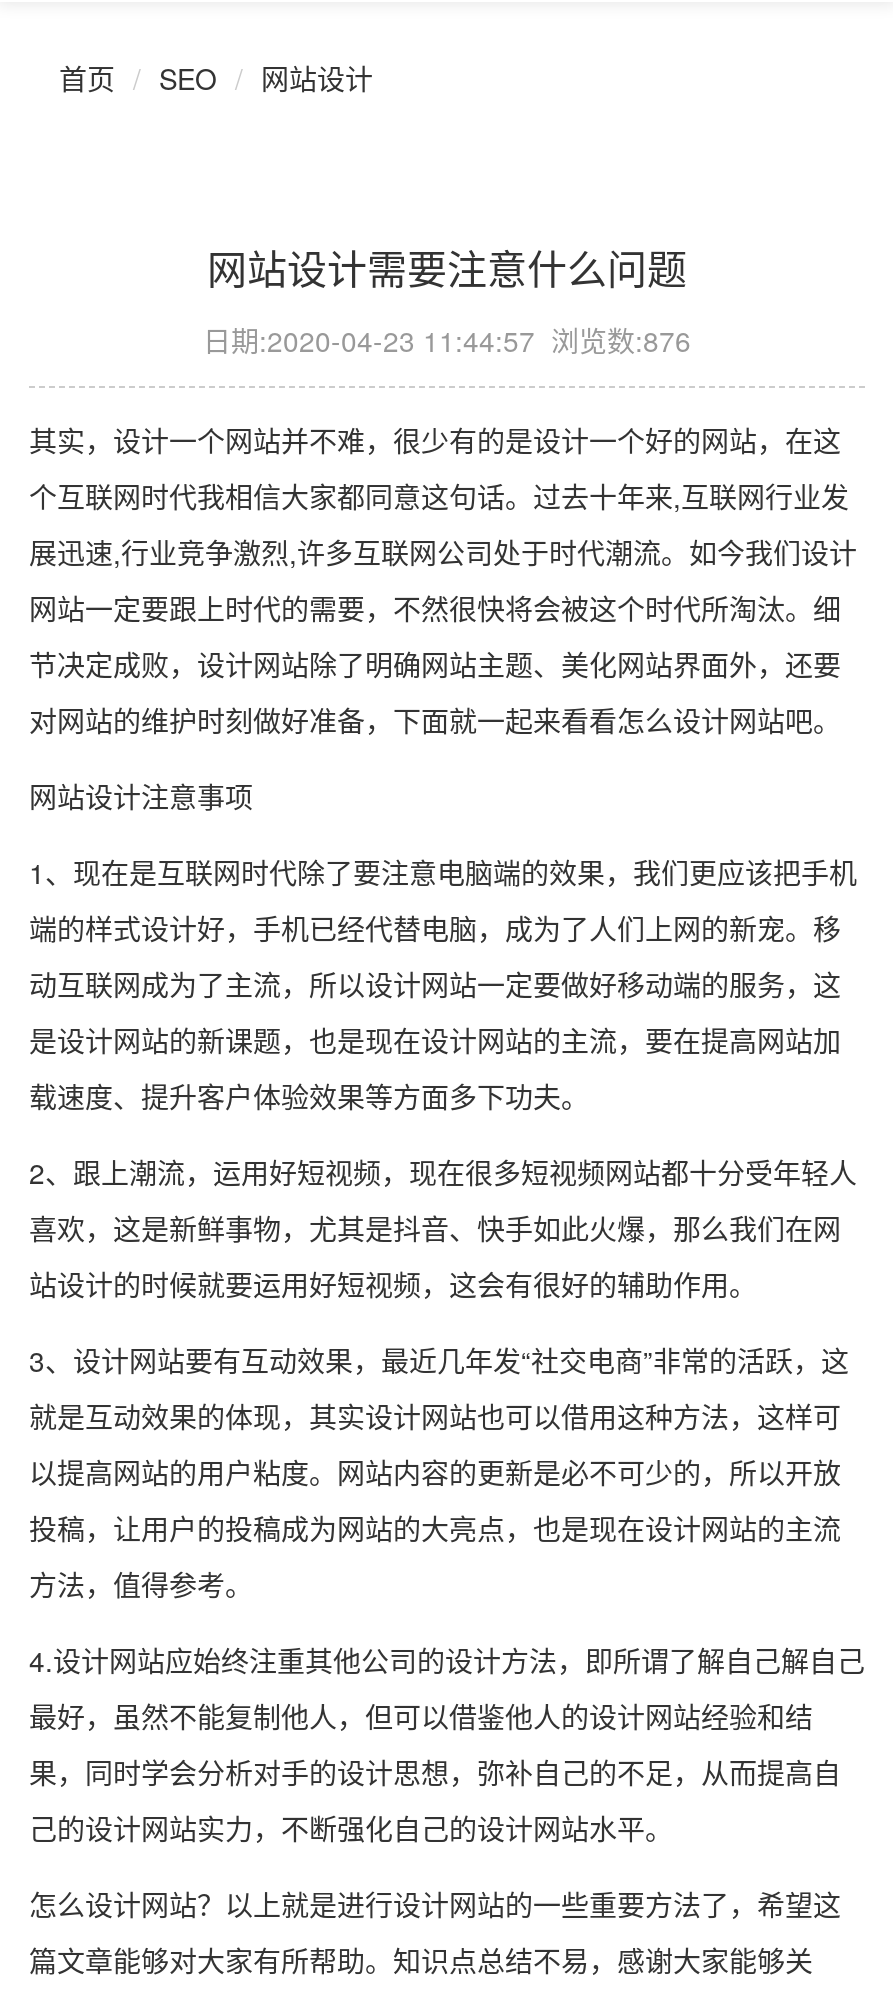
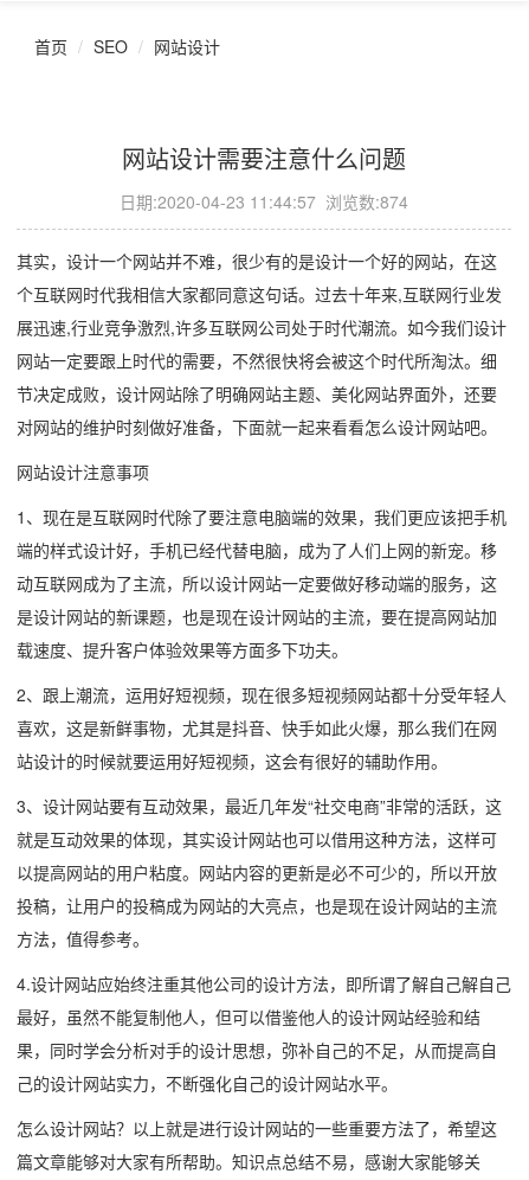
- 日期:2020-04-23 11:44:57浏览数:876
+ 日期:2020-04-23 11:44:57浏览数:874
